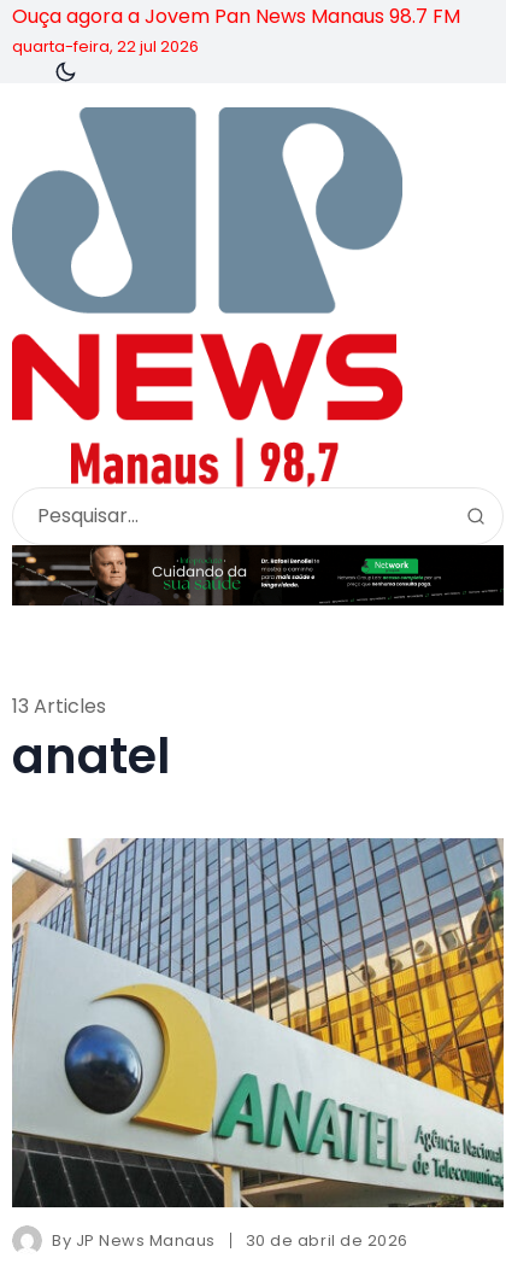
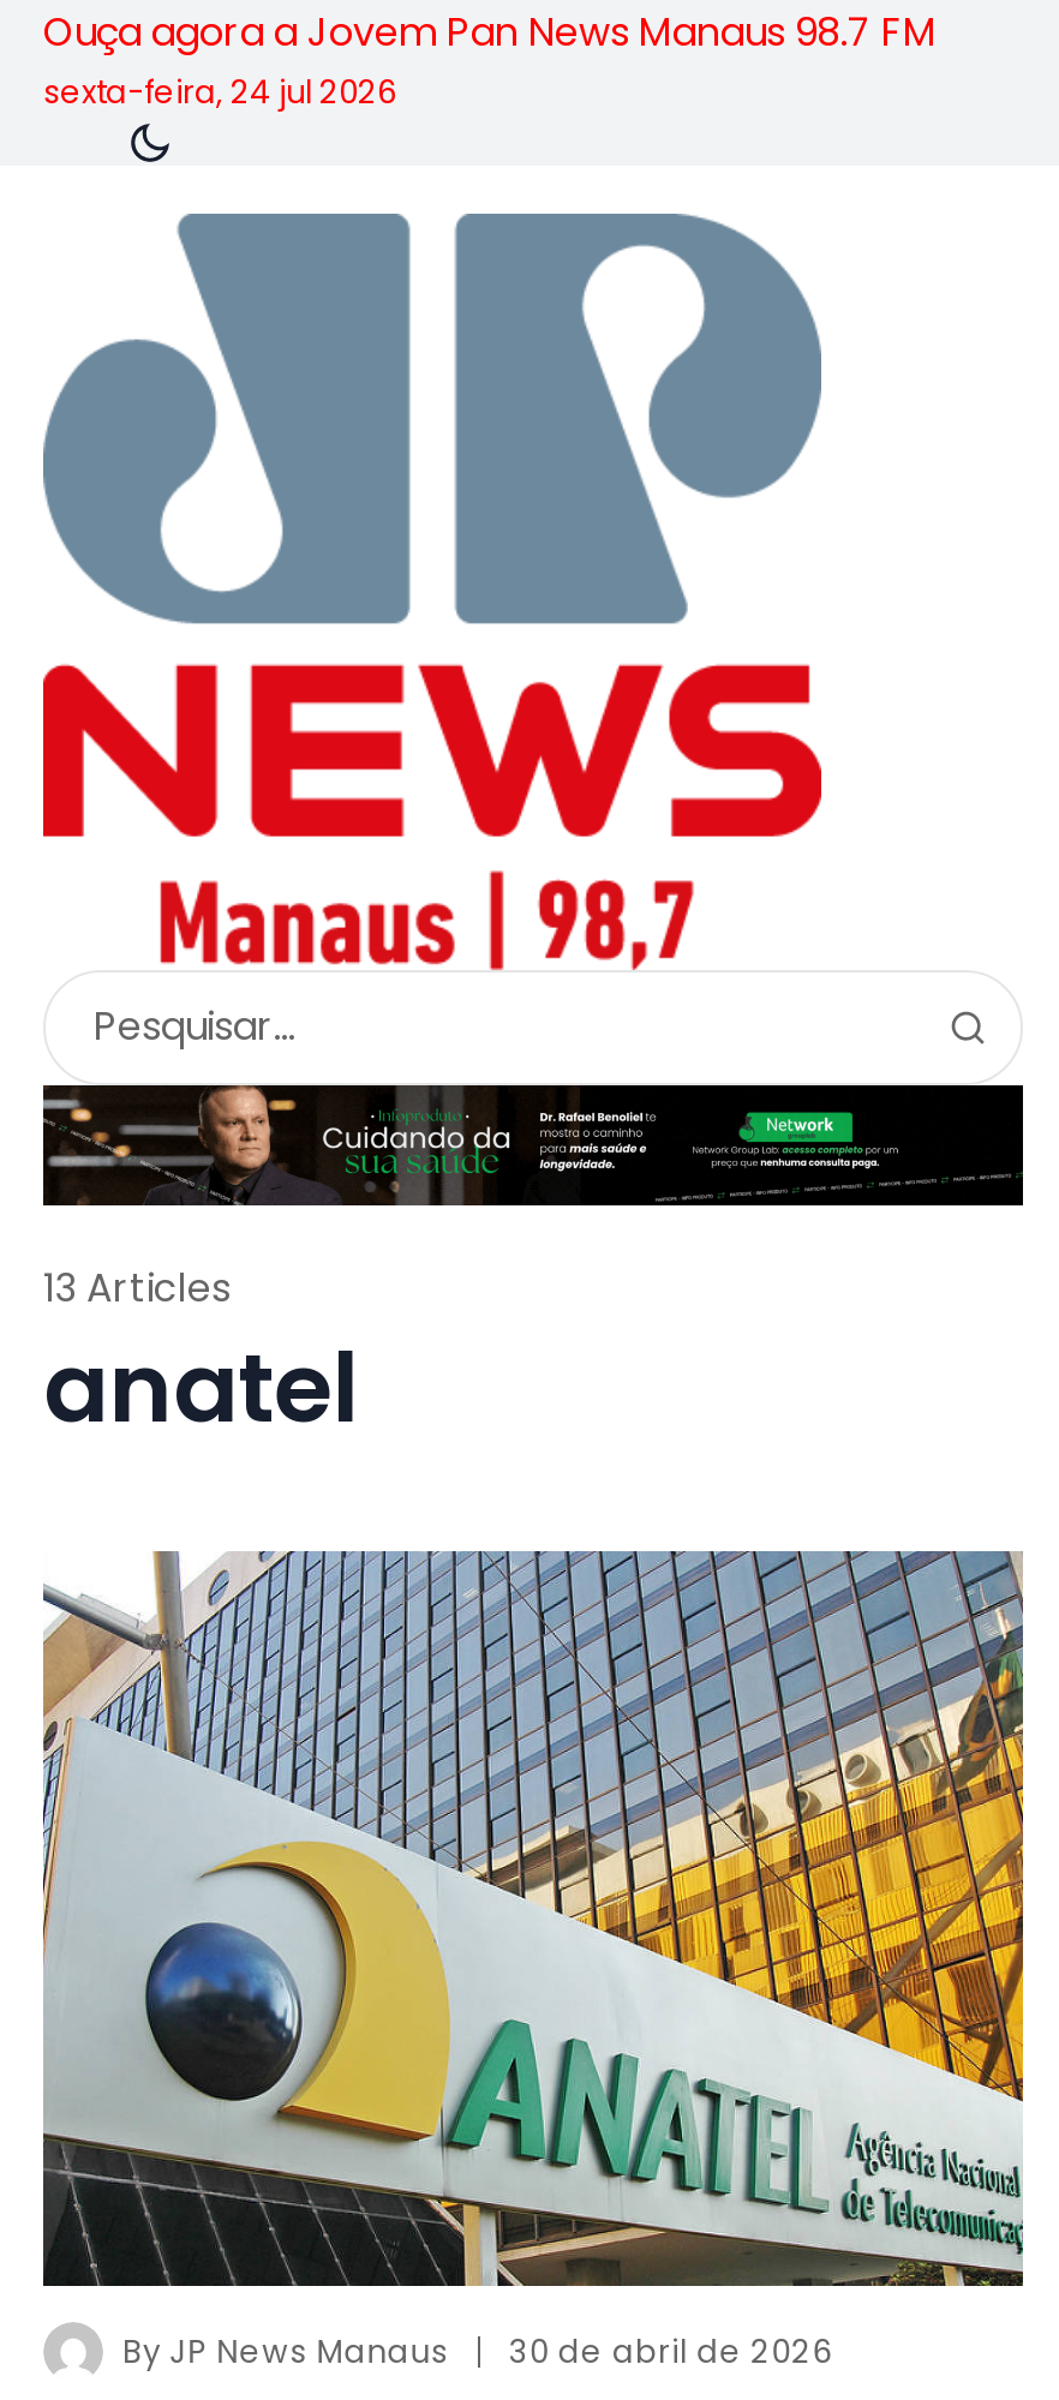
- quarta-feira, 22 jul 2026
+ sexta-feira, 24 jul 2026
